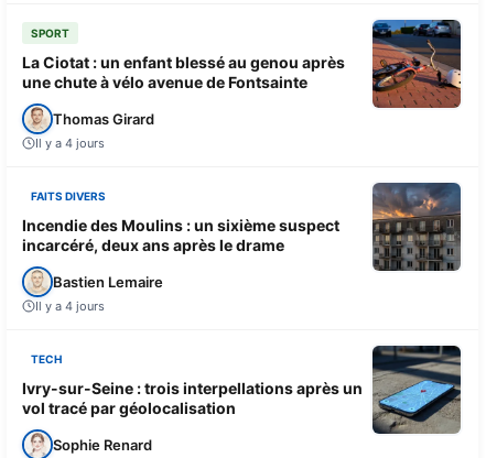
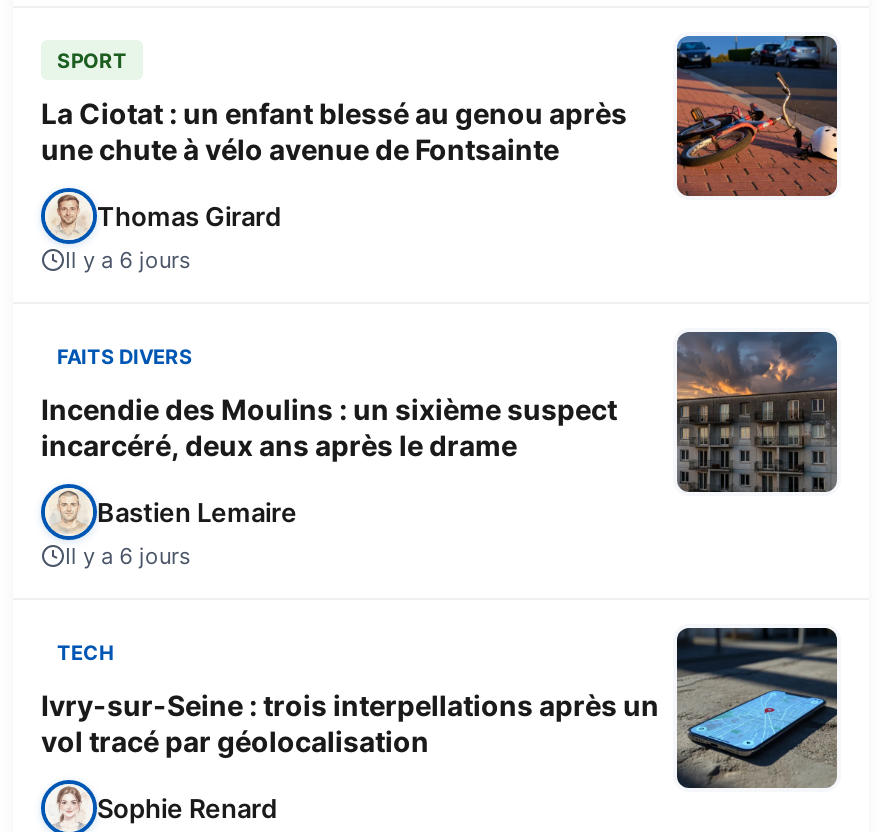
- Il y a 4 jours
+ Il y a 6 jours

- Il y a 4 jours
+ Il y a 6 jours
